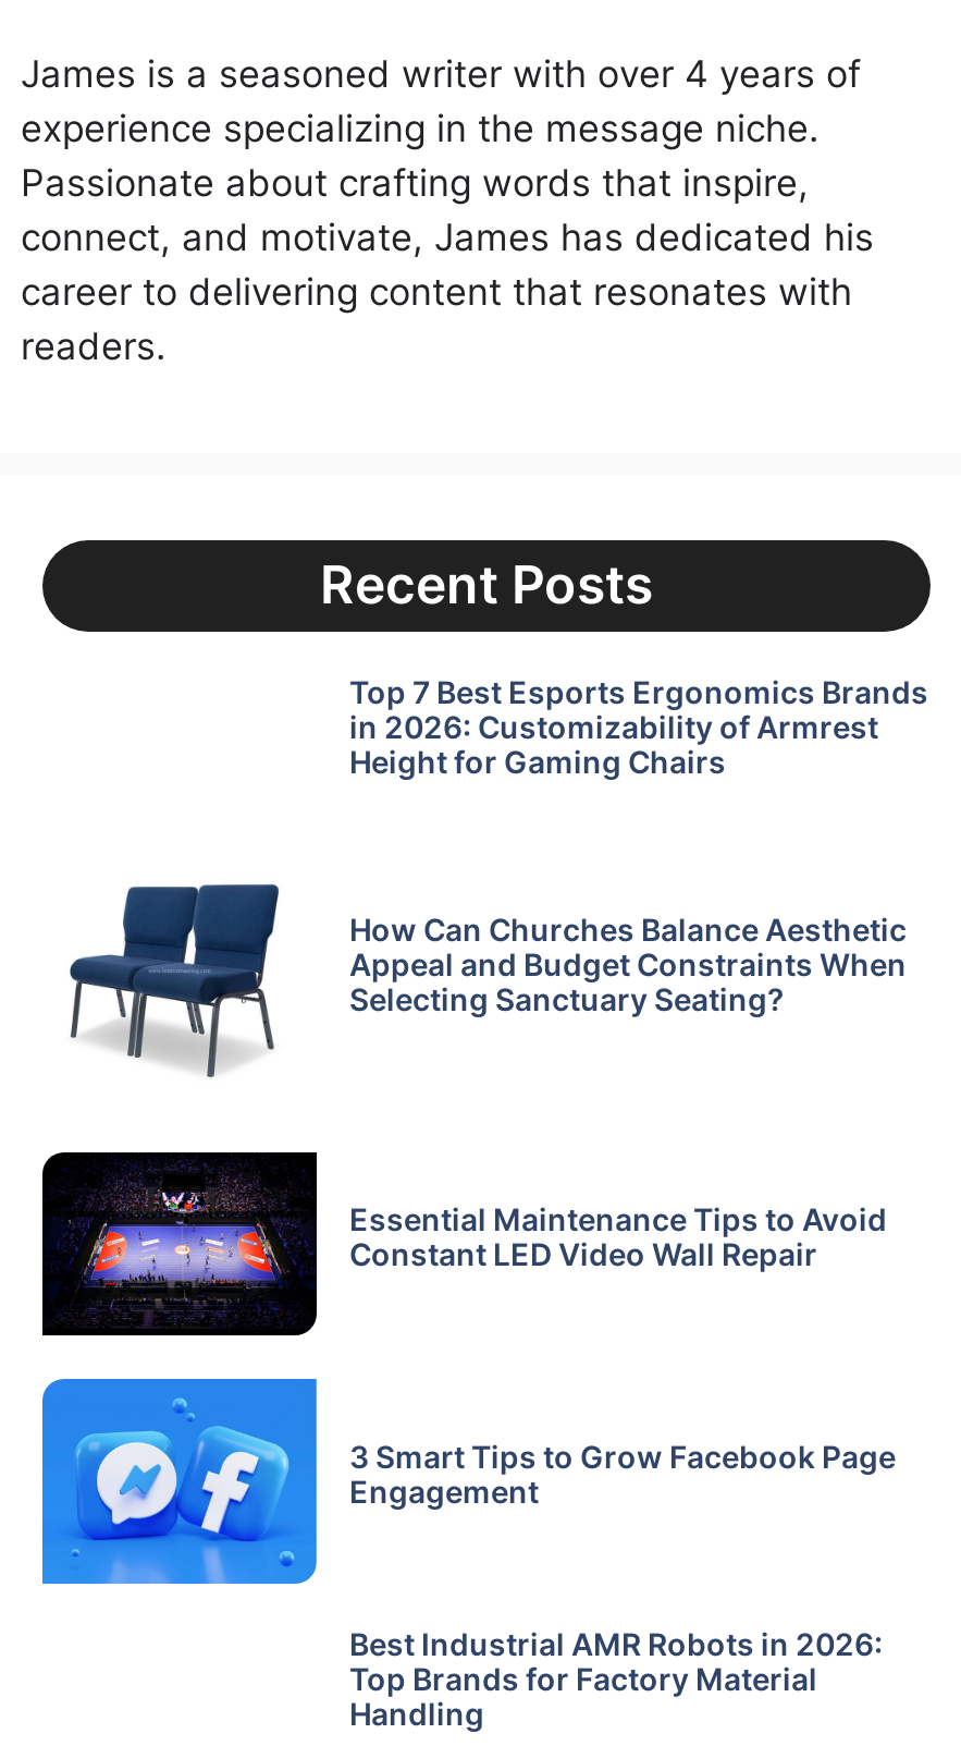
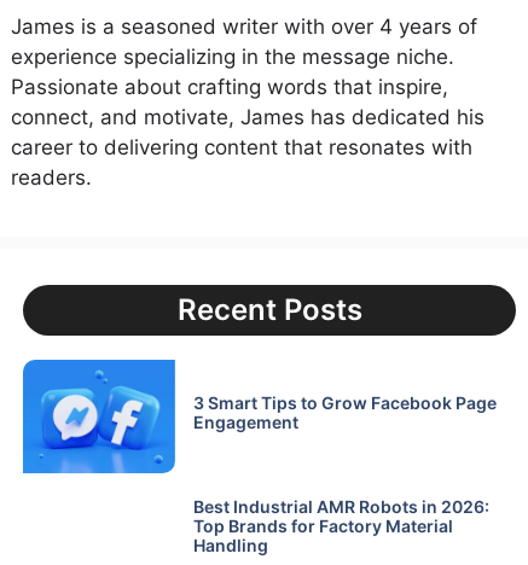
- Top 7 Best Esports Ergonomics Brands
- in 2026: Customizability of Armrest
- Height for Gaming Chairs

- [image]
- How Can Churches Balance Aesthetic
- Appeal and Budget Constraints When
- Selecting Sanctuary Seating?

- [image]
- Essential Maintenance Tips to Avoid
- Constant LED Video Wall Repair
